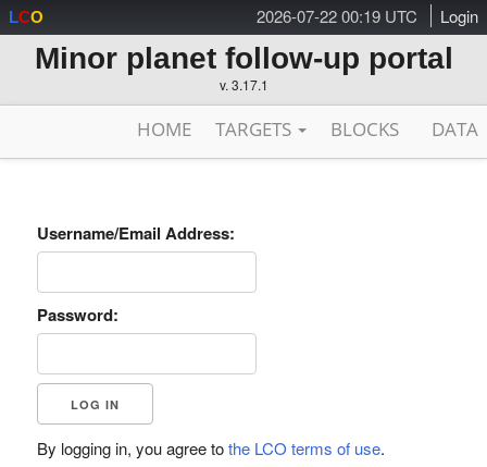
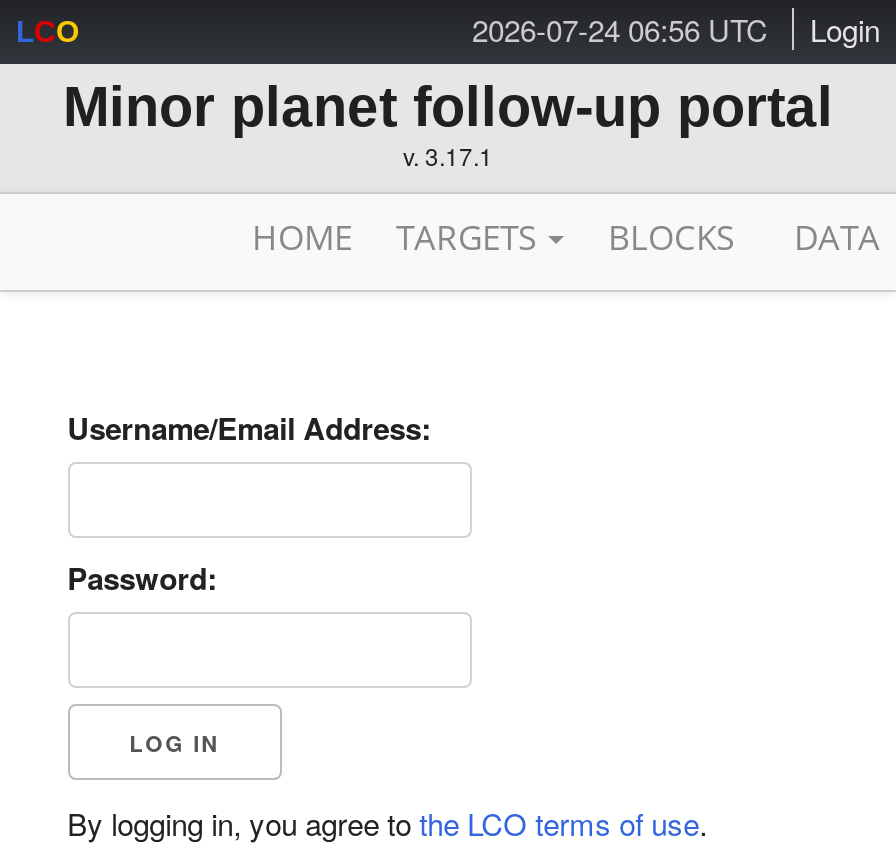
- 2026-07-22 00:19 UTC Login
+ 2026-07-24 06:56 UTC Login
